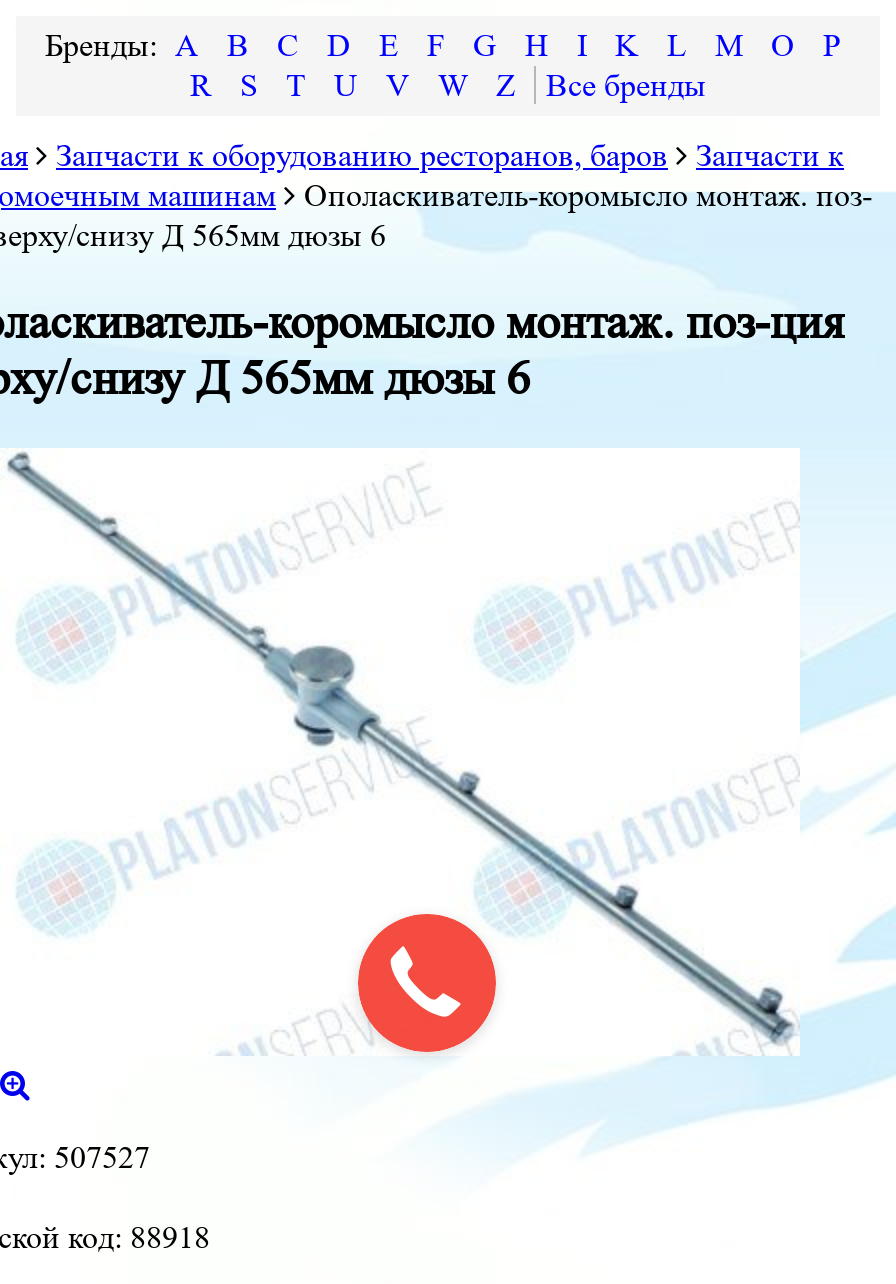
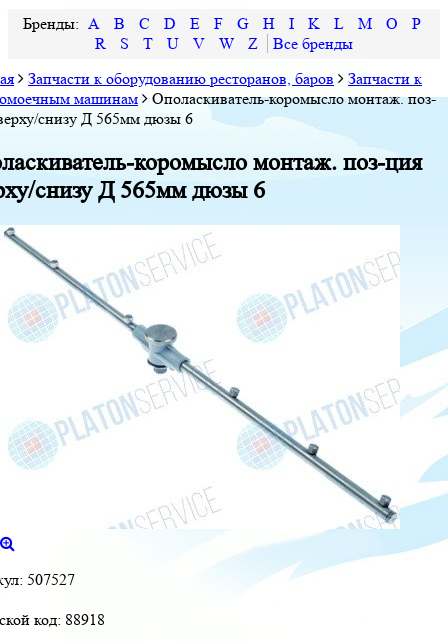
- [image]
